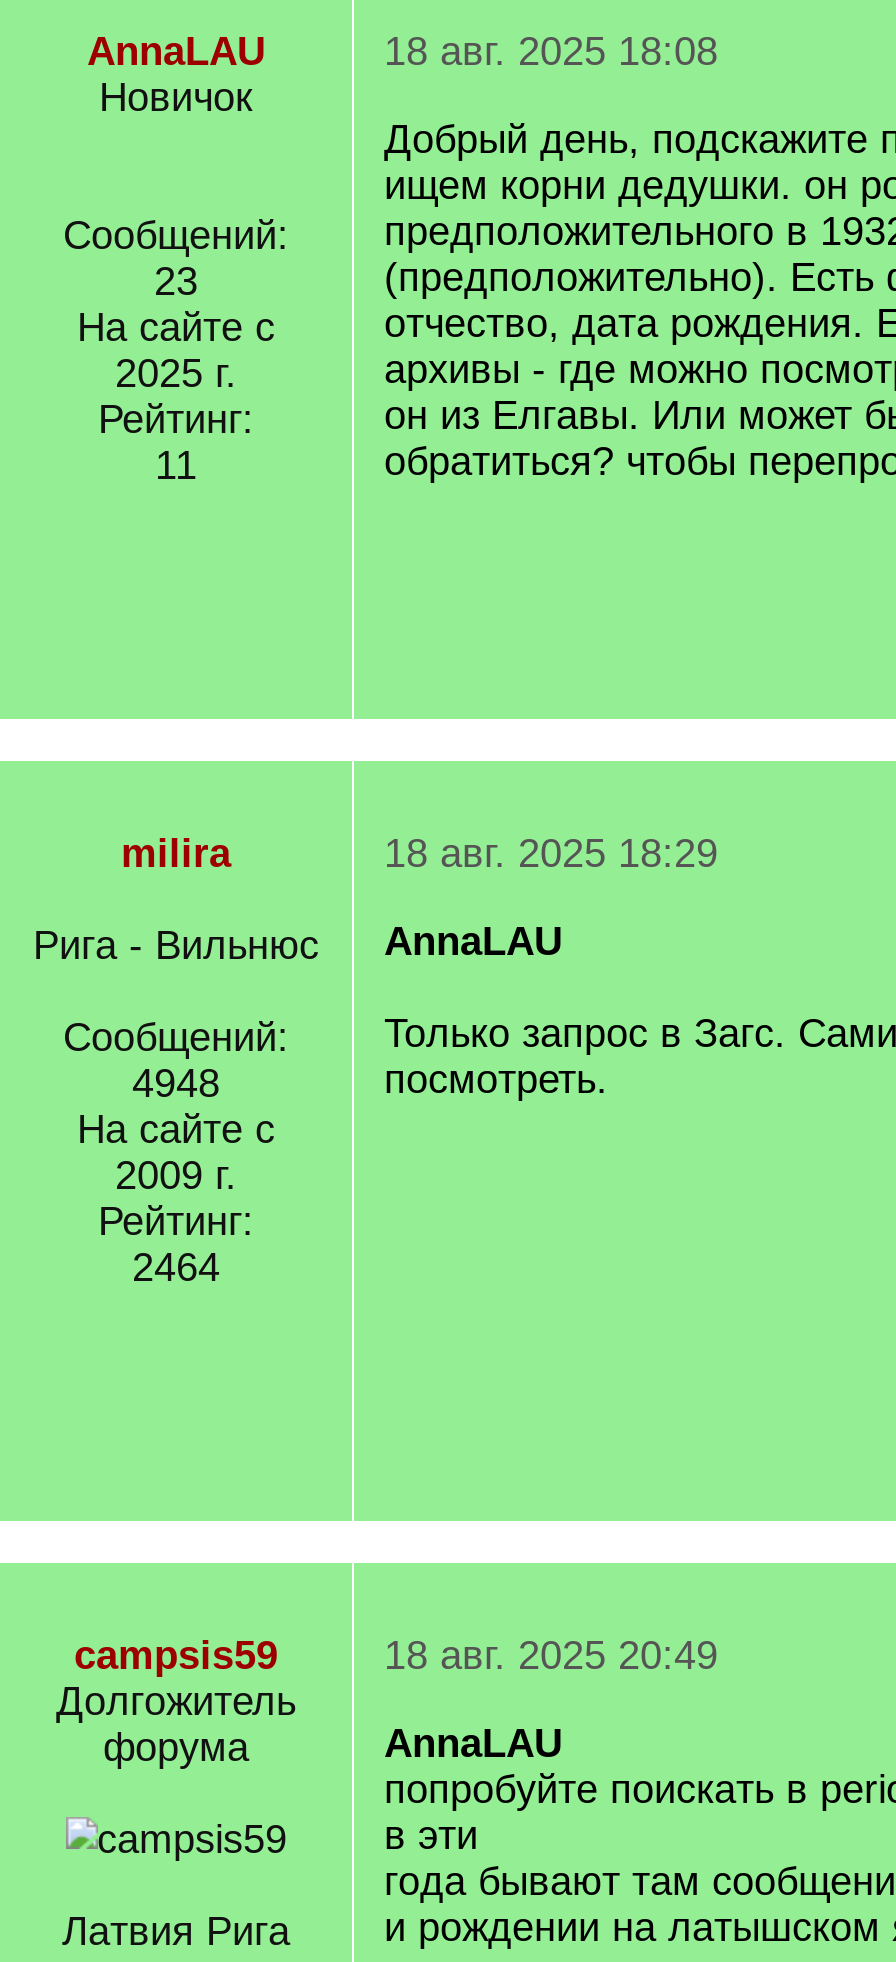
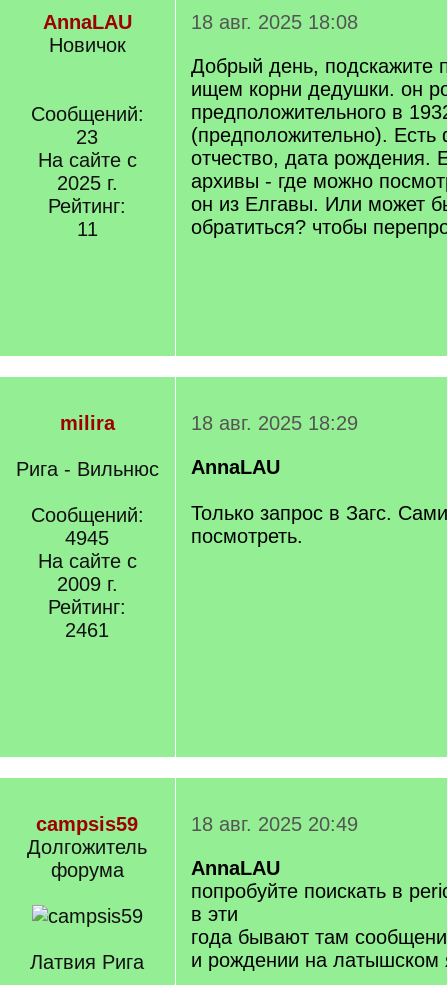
- 4948
+ 4945

- 2464
+ 2461
